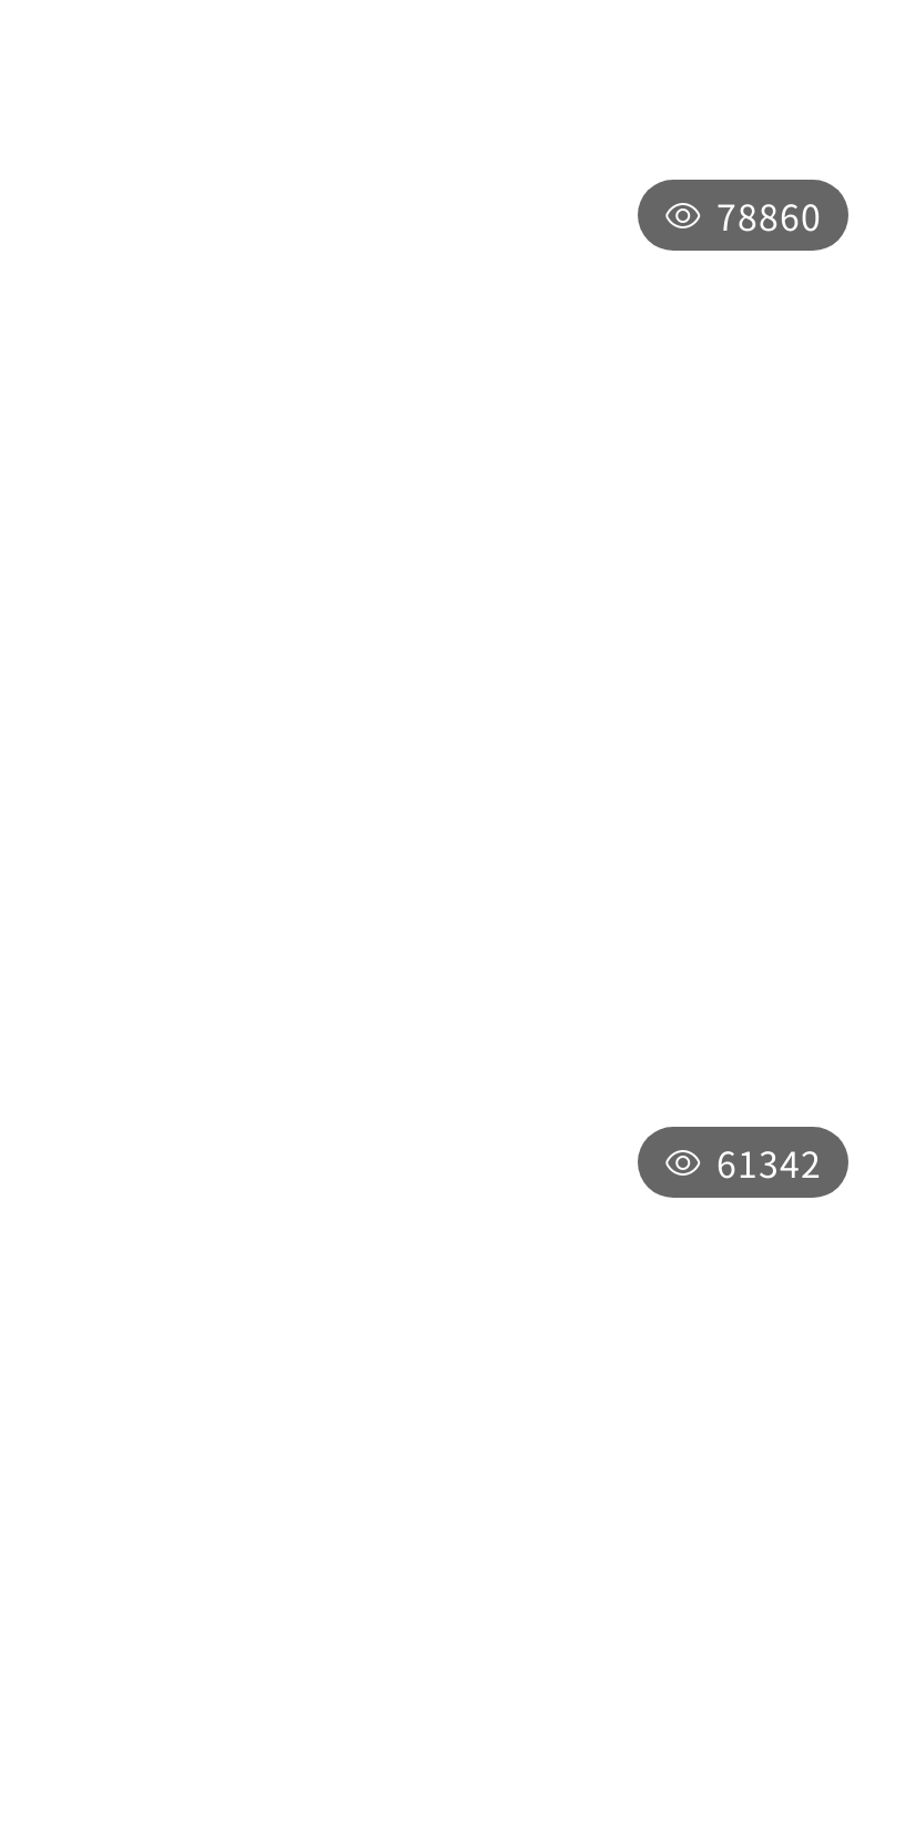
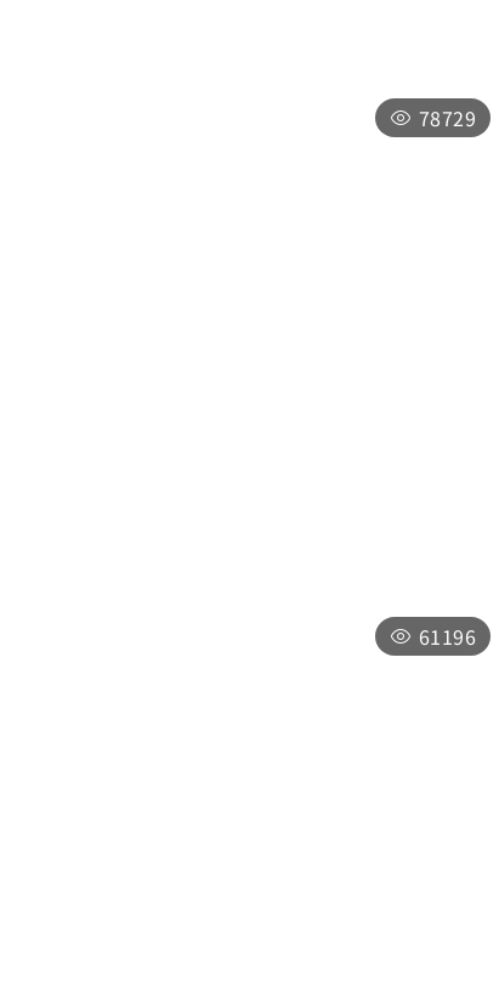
- 78860
+ 78729

- 61342
+ 61196
